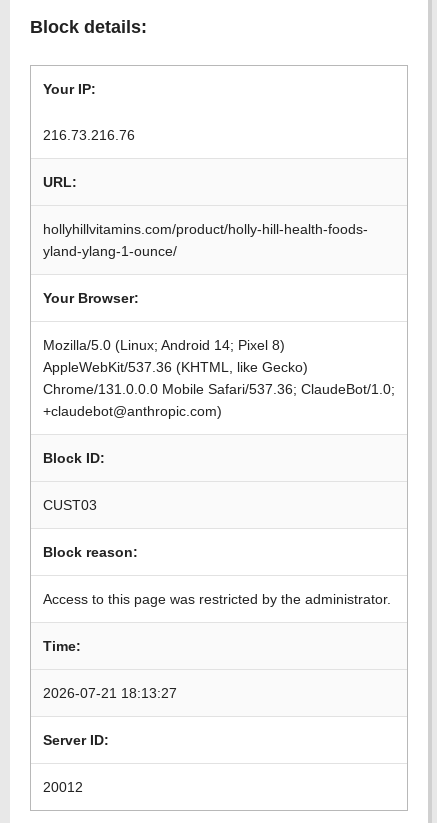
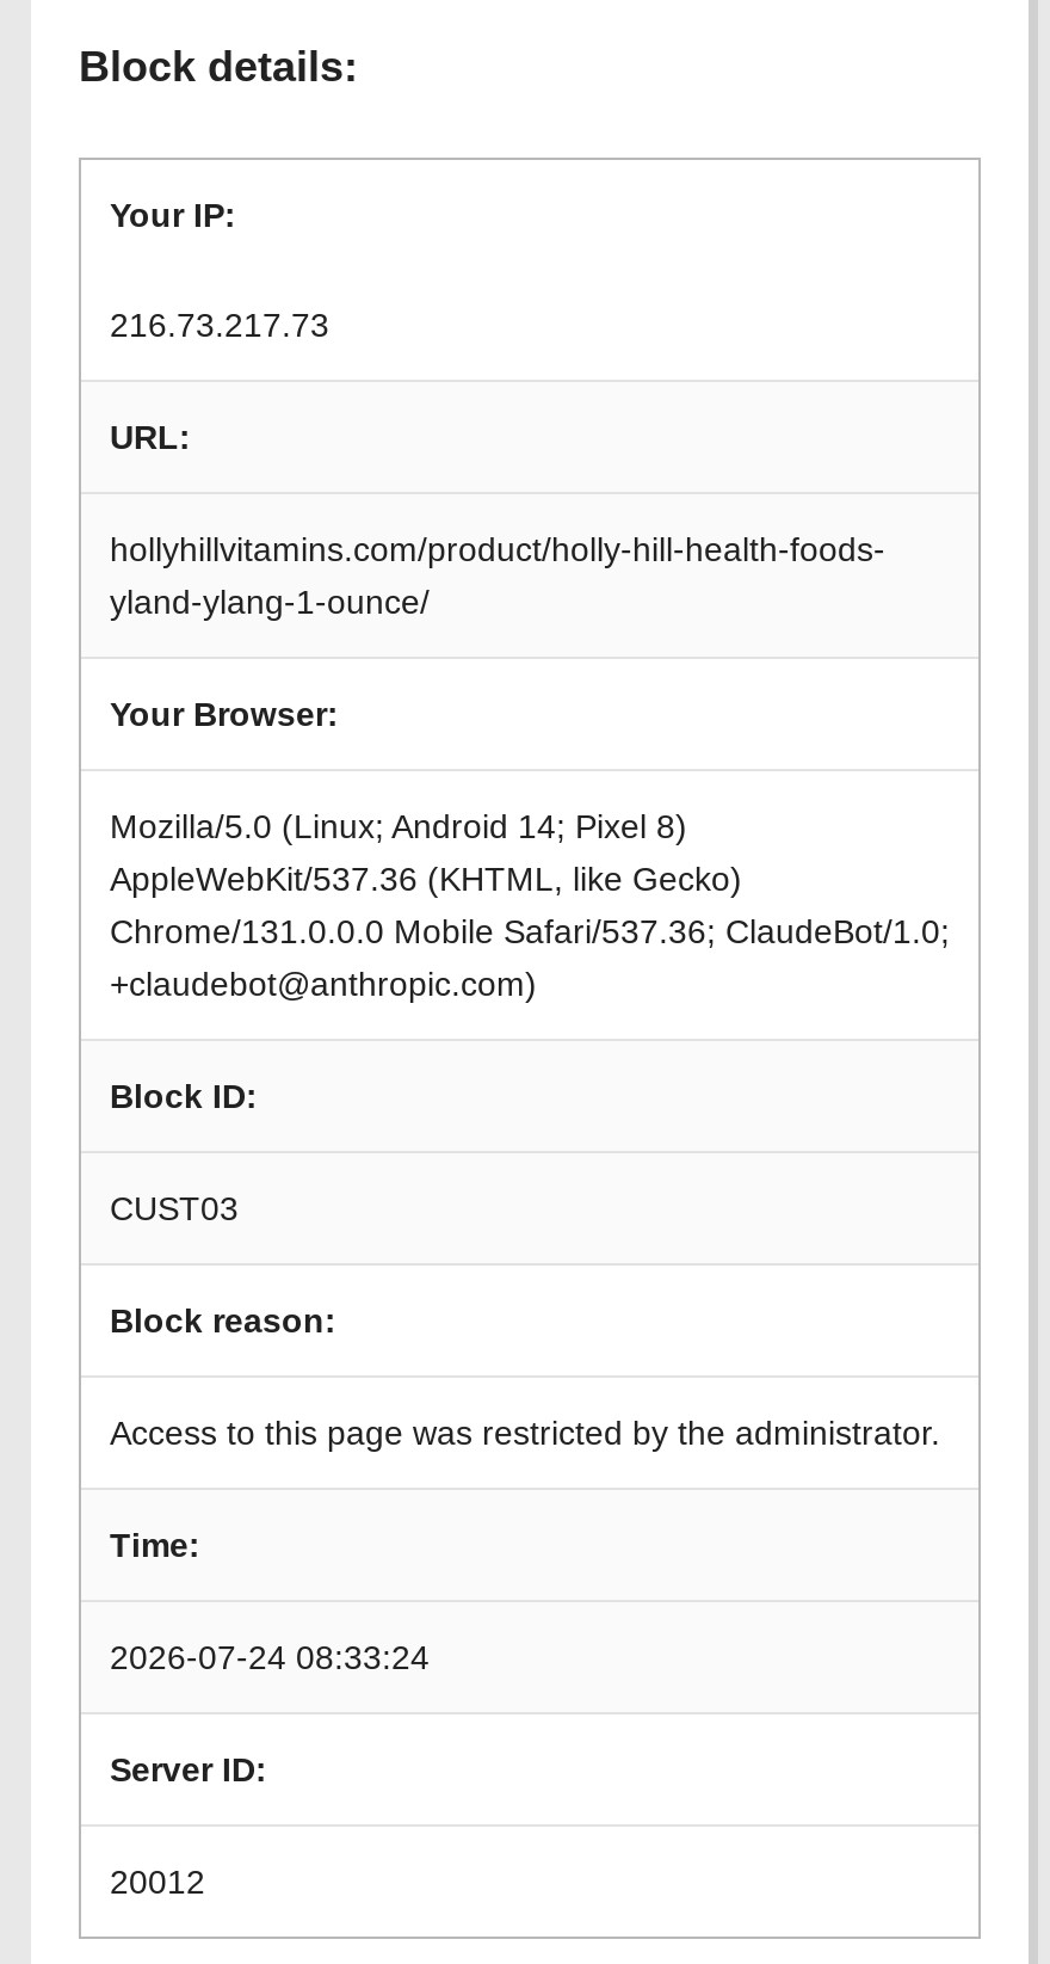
- 216.73.216.76
+ 216.73.217.73

- 2026-07-21 18:13:27
+ 2026-07-24 08:33:24
